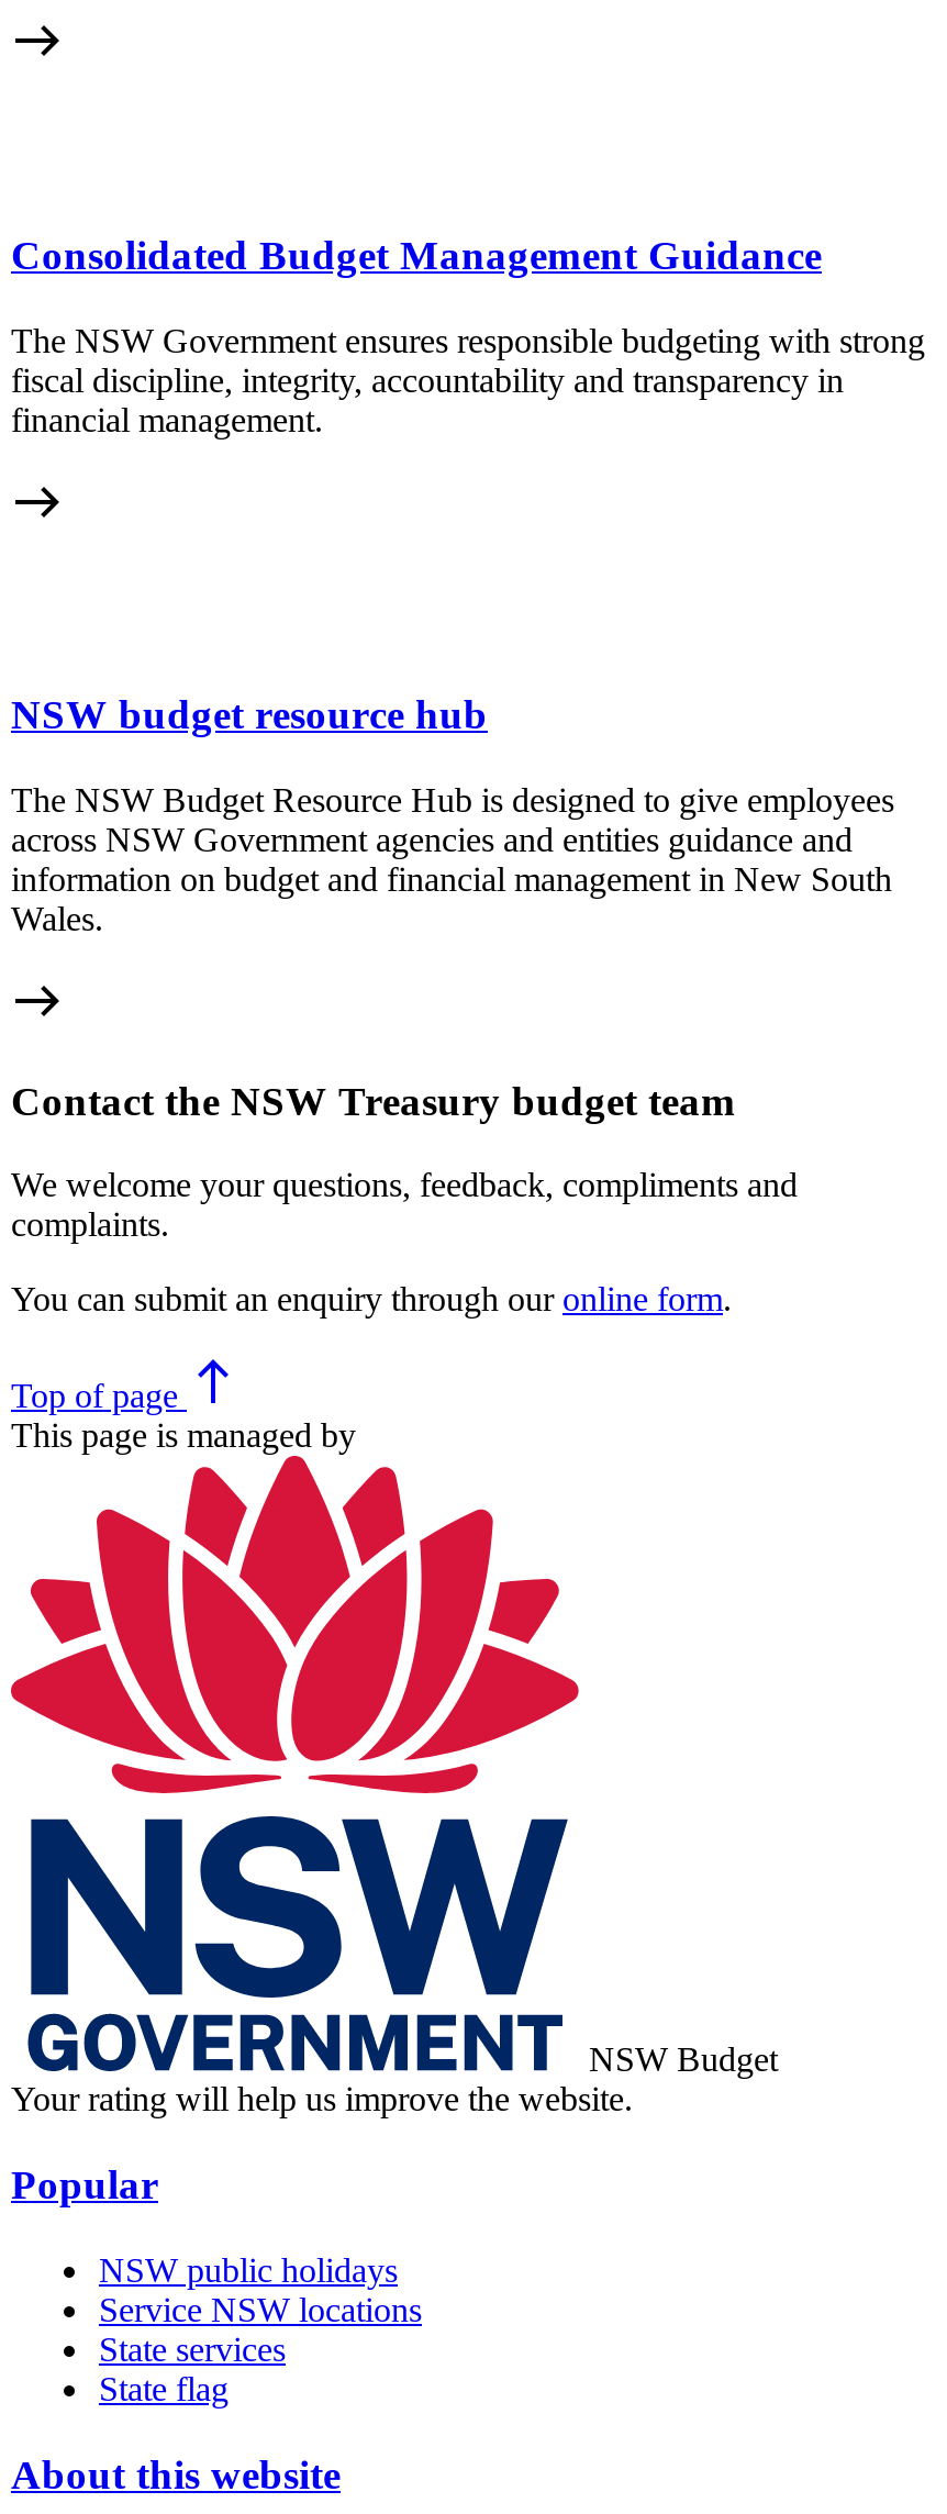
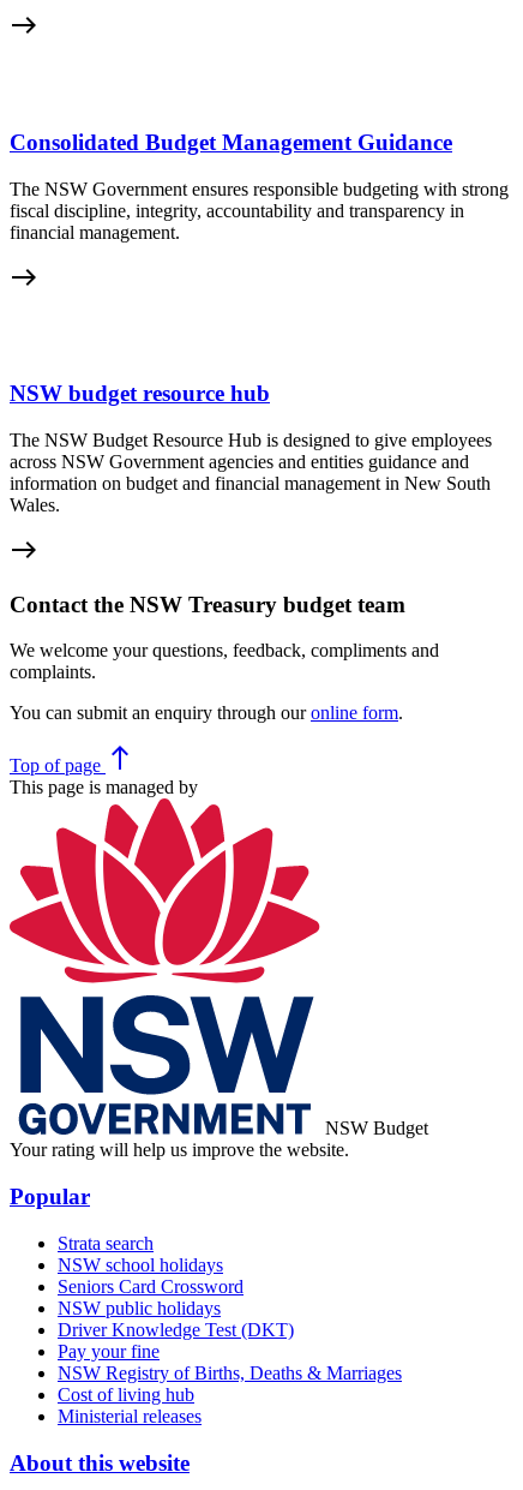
+ Strata search
+ NSW school holidays
+ Seniors Card Crossword

- Service NSW locations
- State services
- State flag
+ Driver Knowledge Test (DKT)
+ Pay your fine
+ NSW Registry of Births, Deaths & Marriages
+ Cost of living hub
+ Ministerial releases
